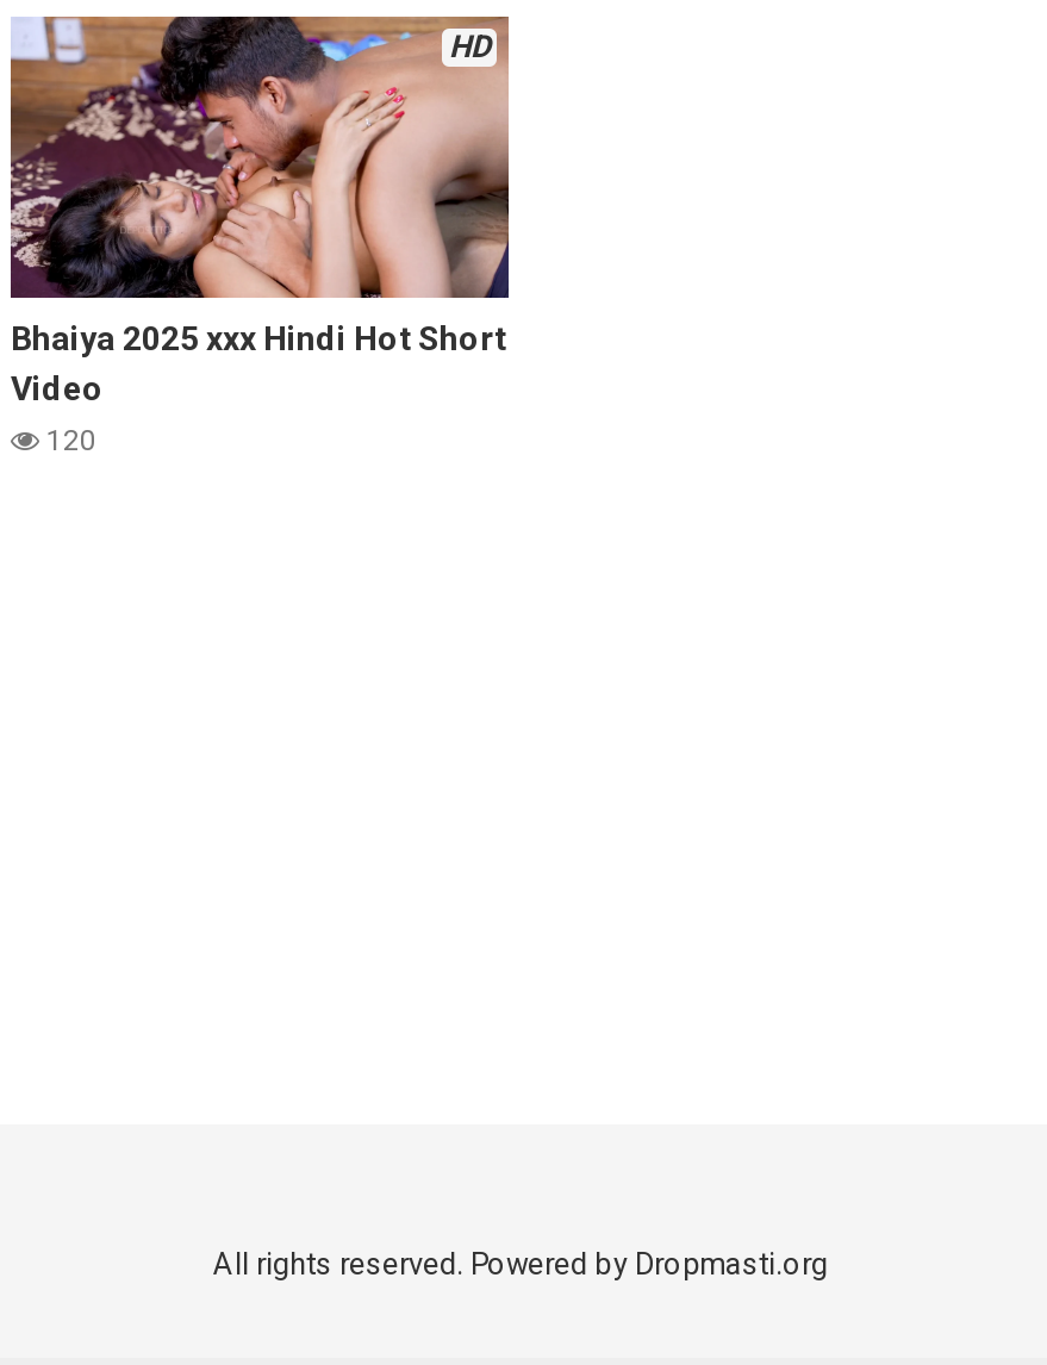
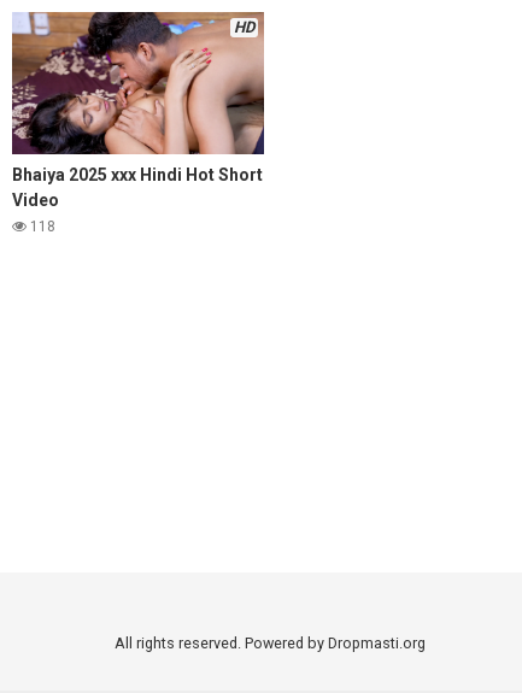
- 120
+ 118
